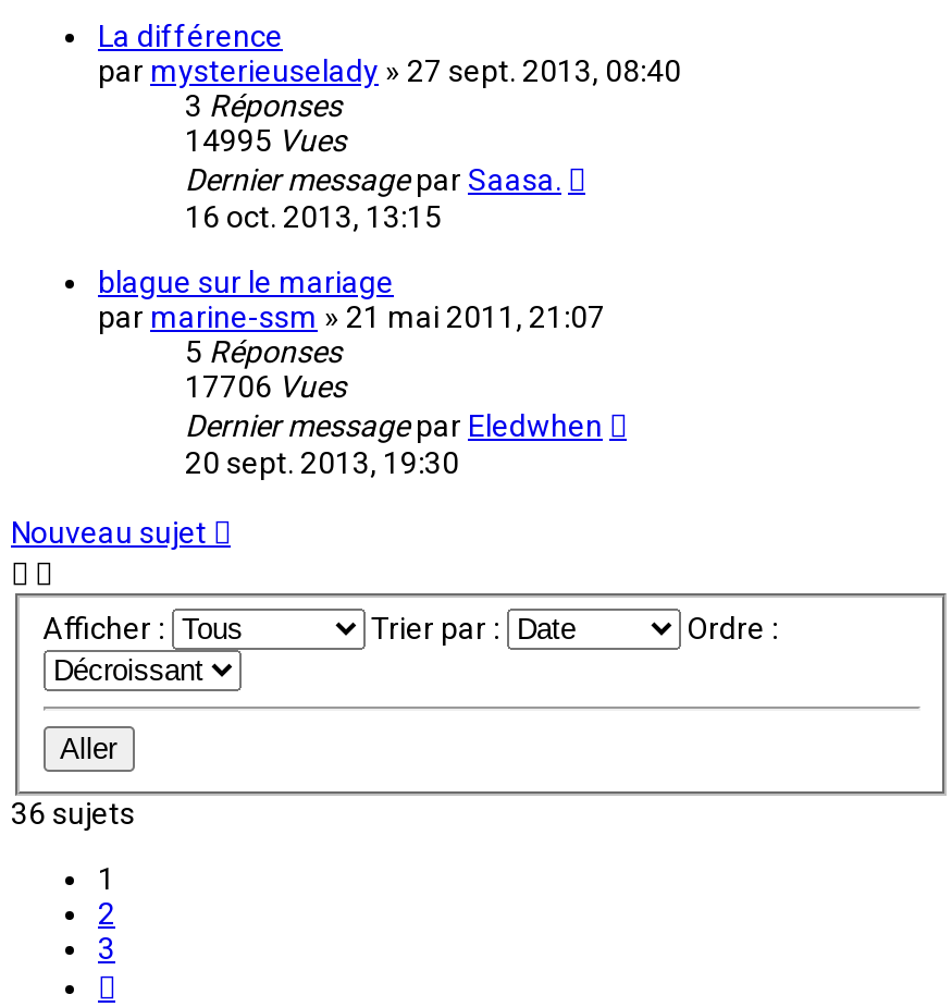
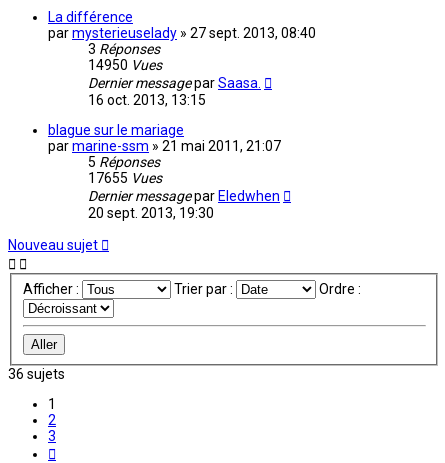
- 14995 Vues
+ 14950 Vues

- 17706 Vues
+ 17655 Vues
